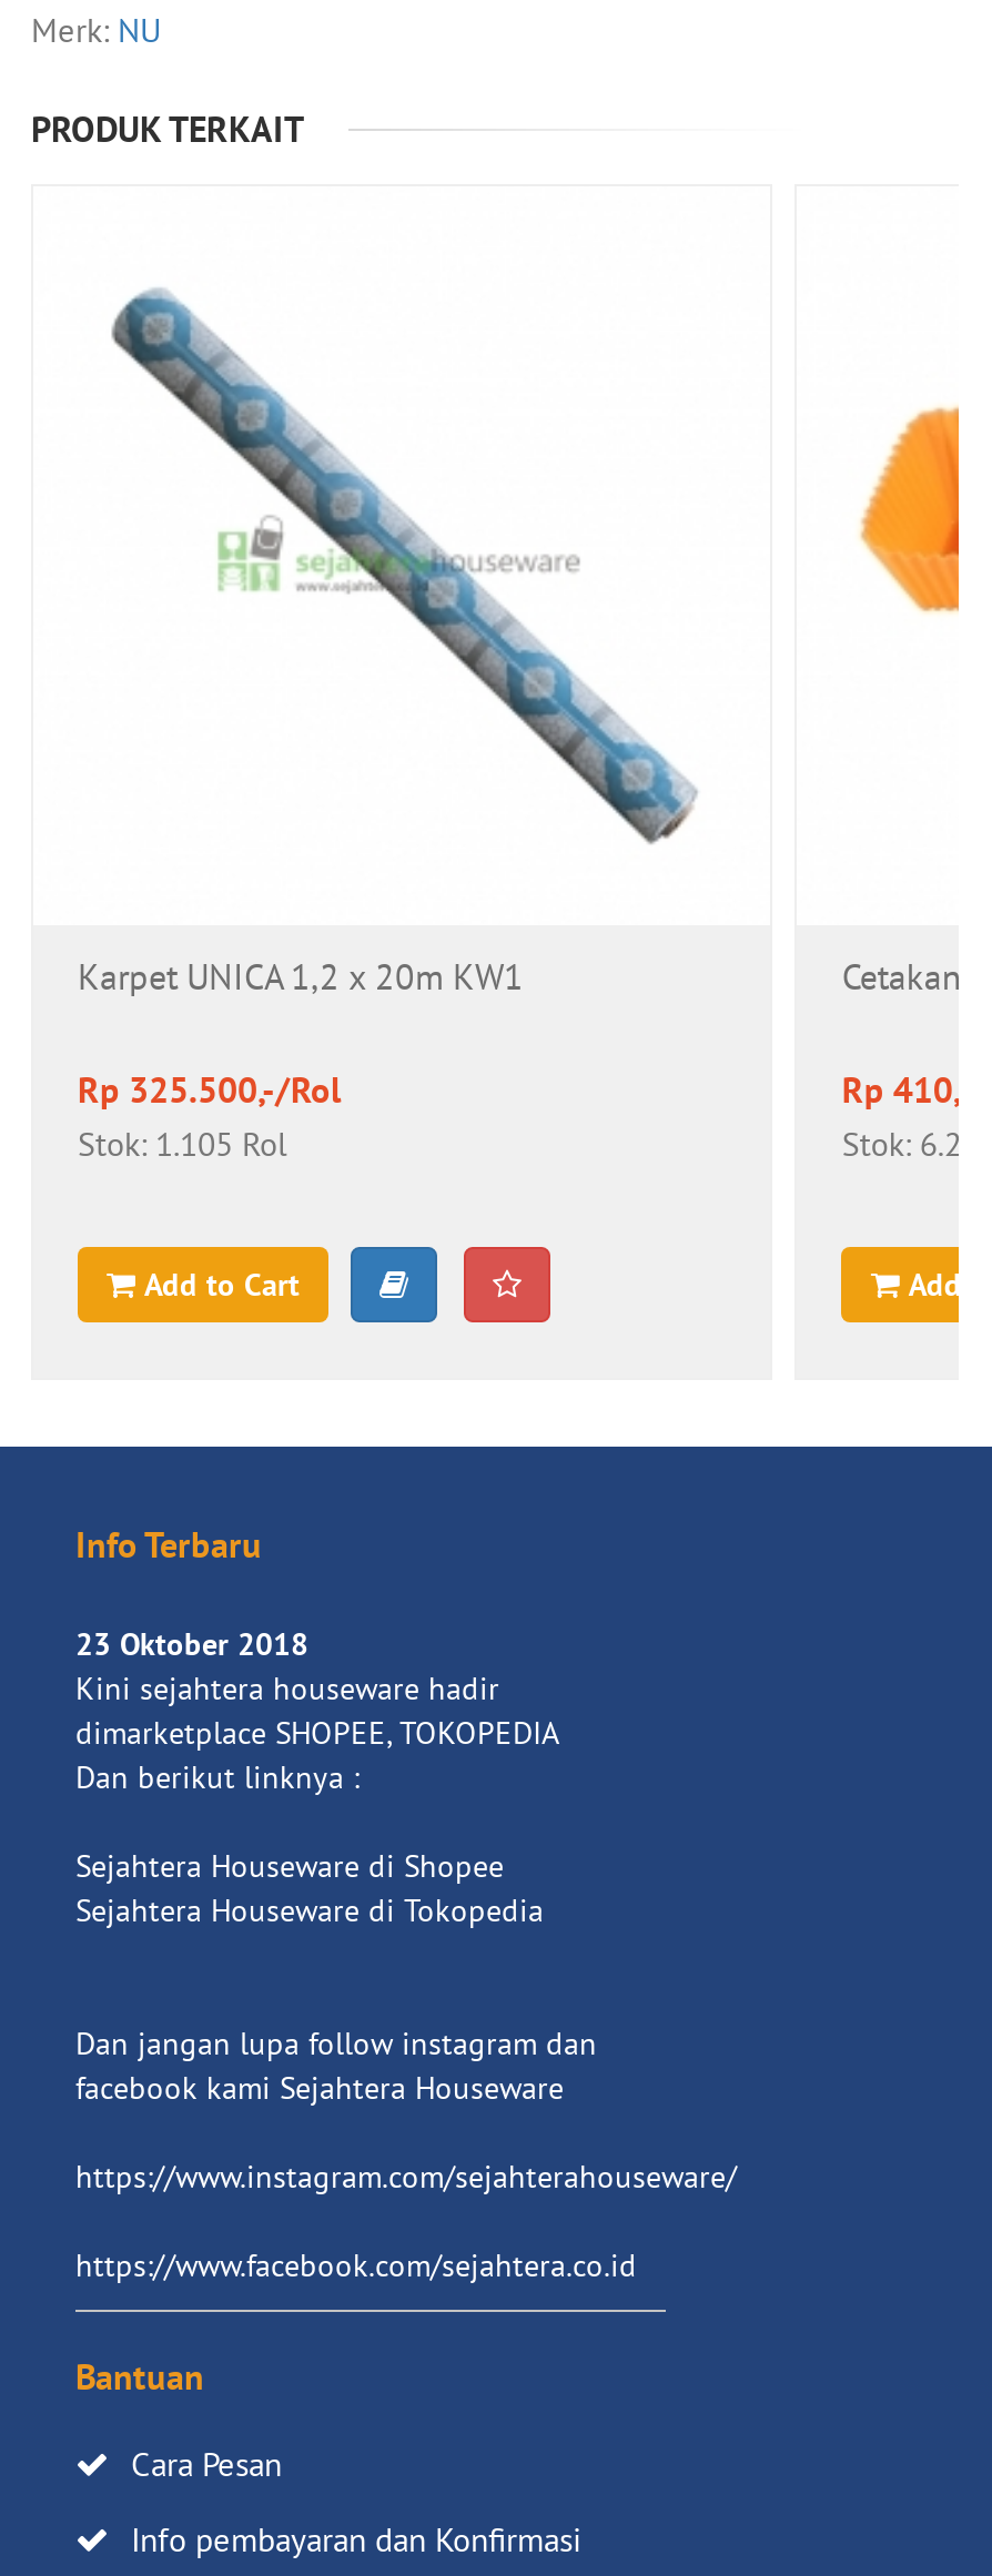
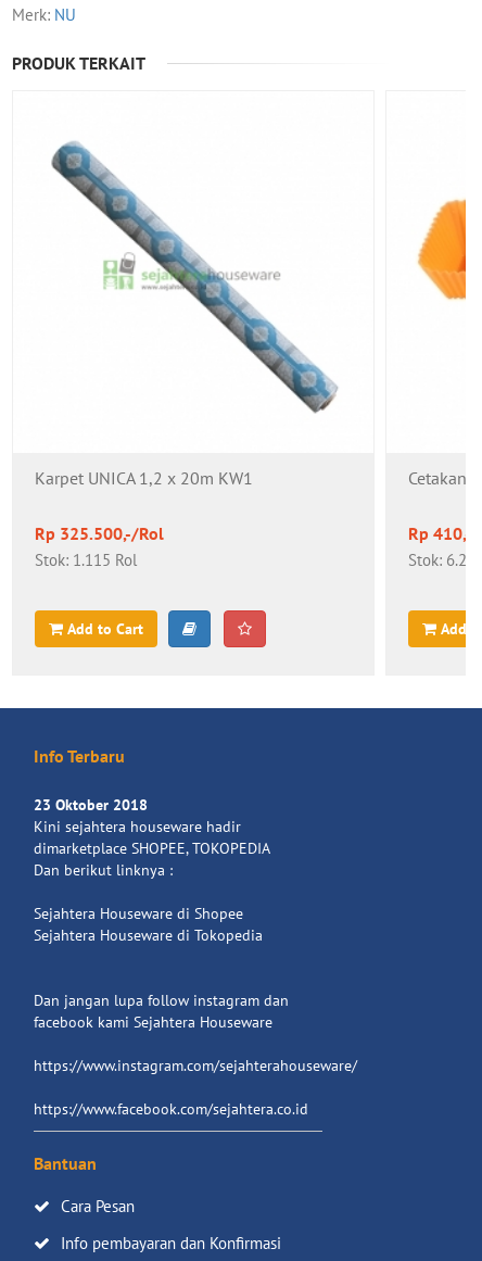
- Stok: 1.105 Rol
+ Stok: 1.115 Rol
